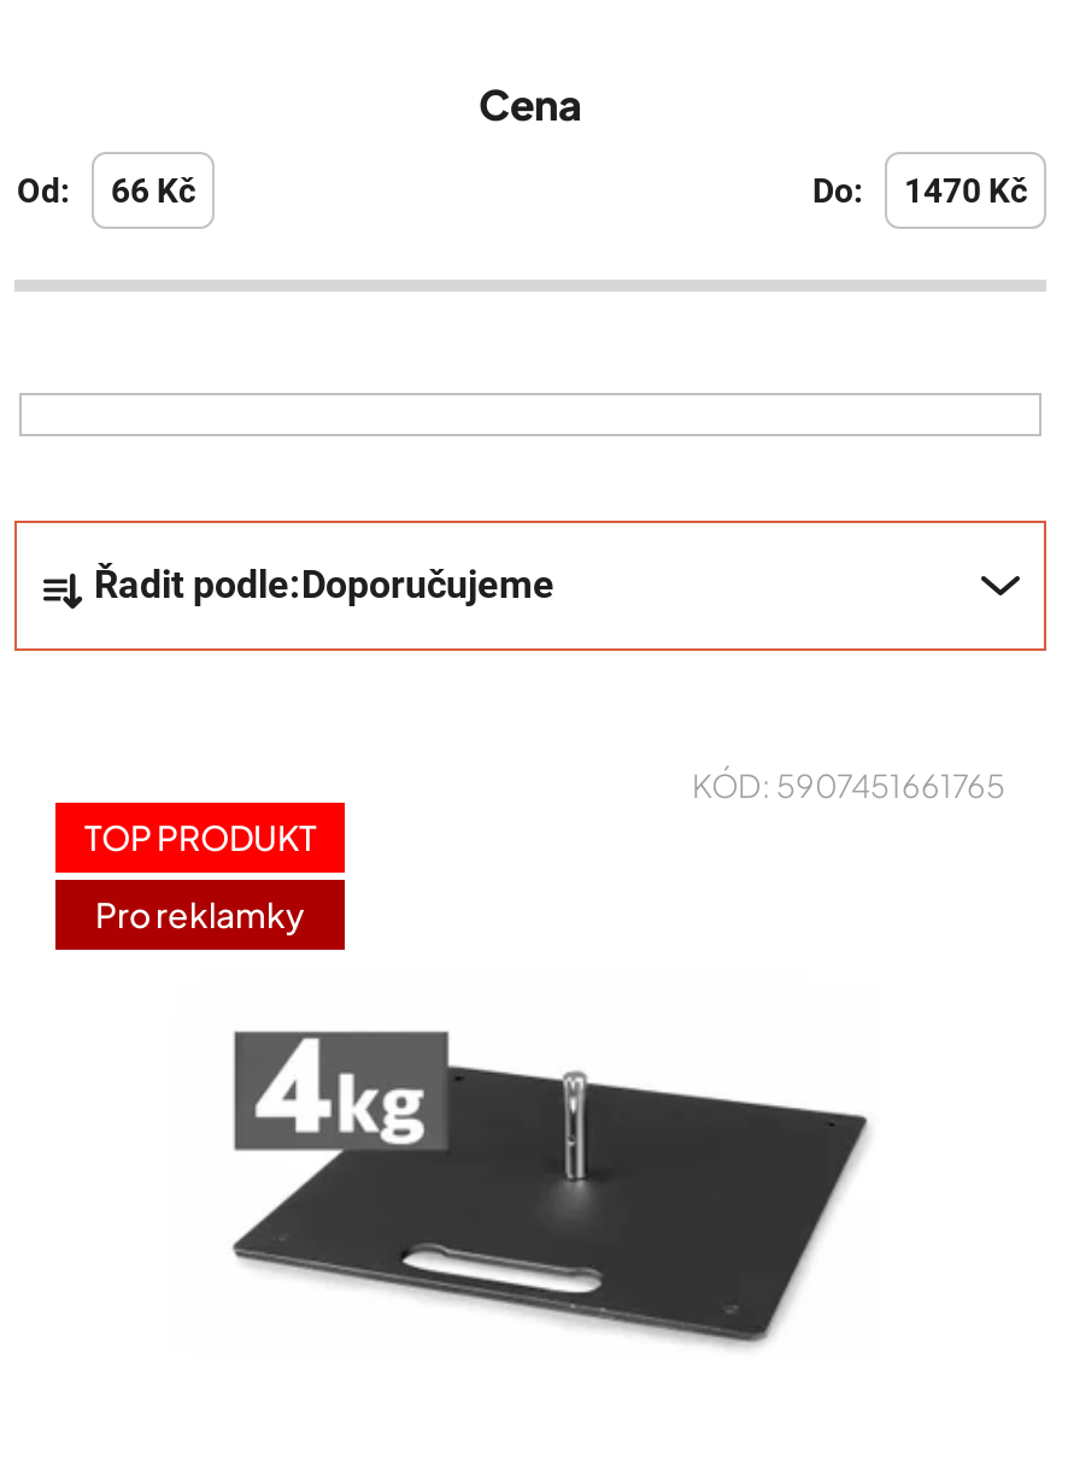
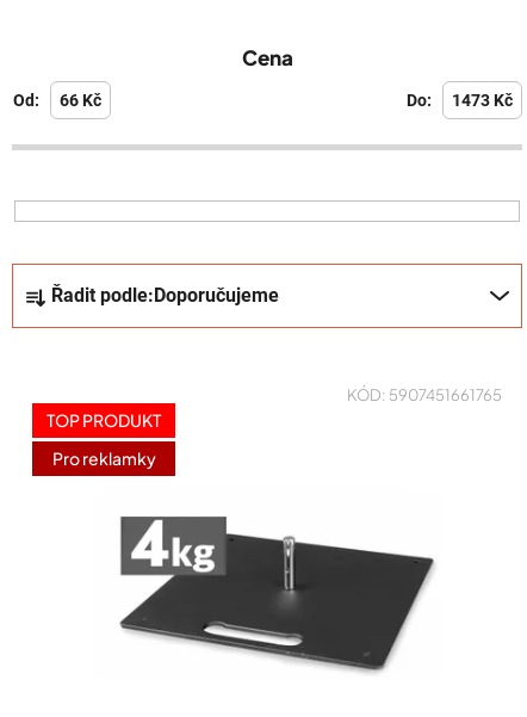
- 1470 Kč
+ 1473 Kč
